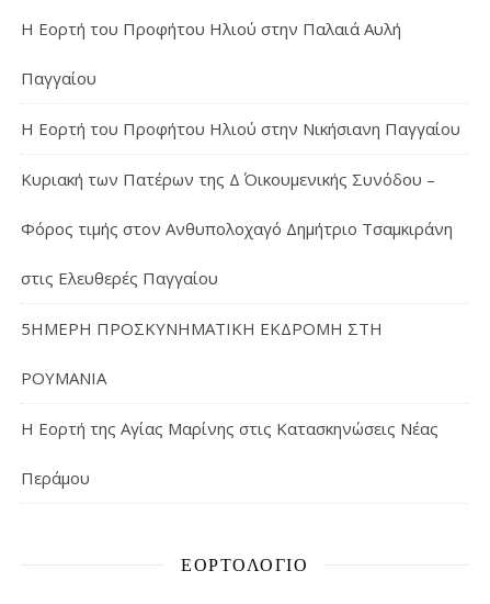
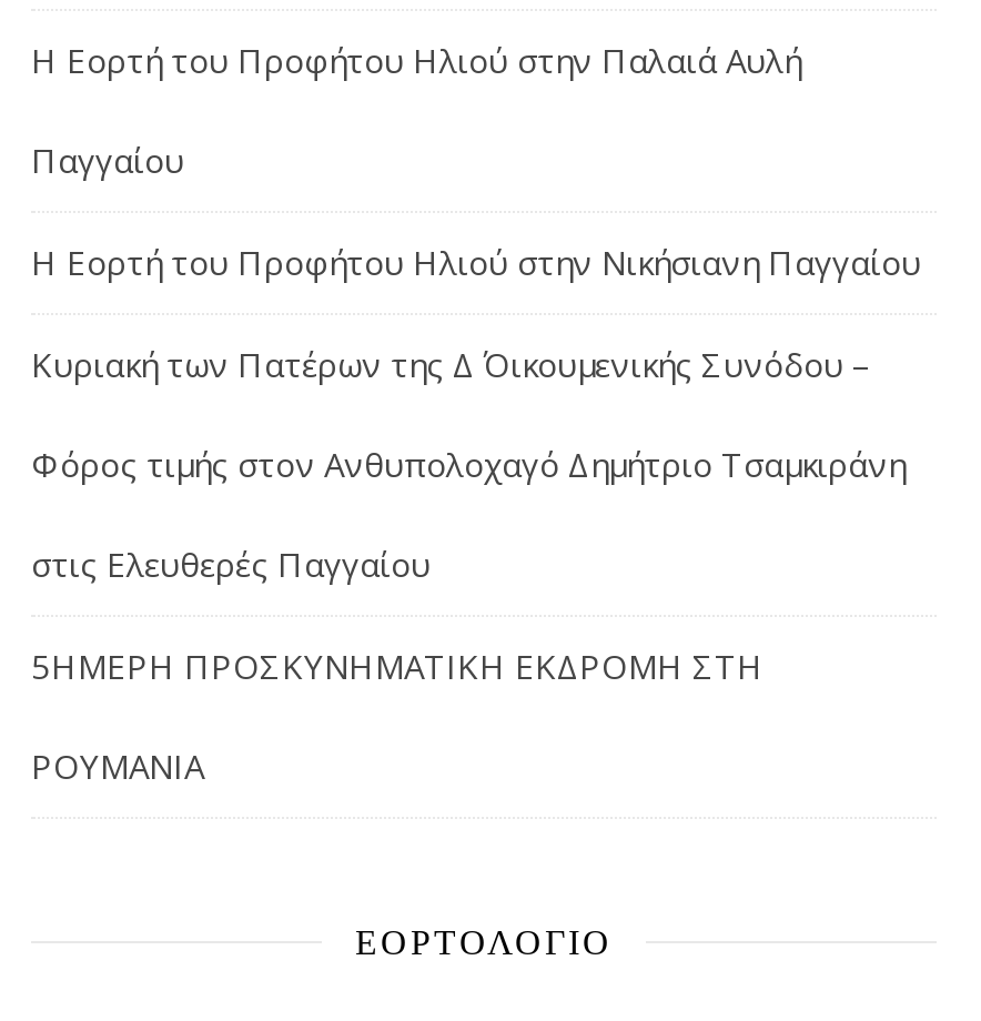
- Η Εορτή της Αγίας Μαρίνης στις Κατασκηνώσεις Νέας
- Περάμου
